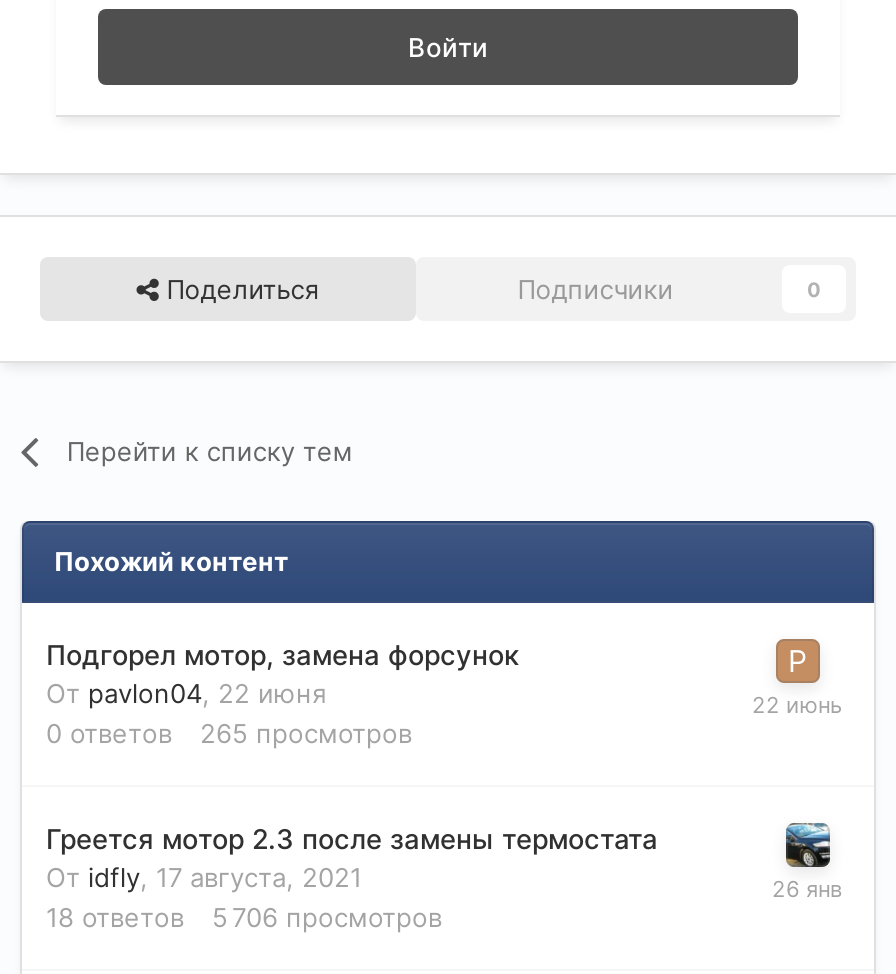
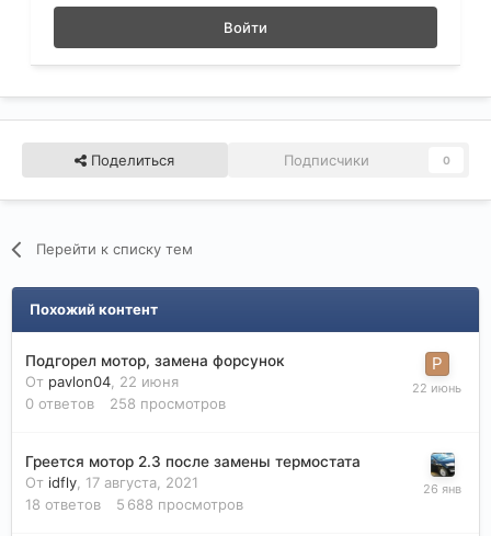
- 0 ответов 265 просмотров
+ 0 ответов 258 просмотров

- 18 ответов 5 706 просмотров
+ 18 ответов 5 688 просмотров
